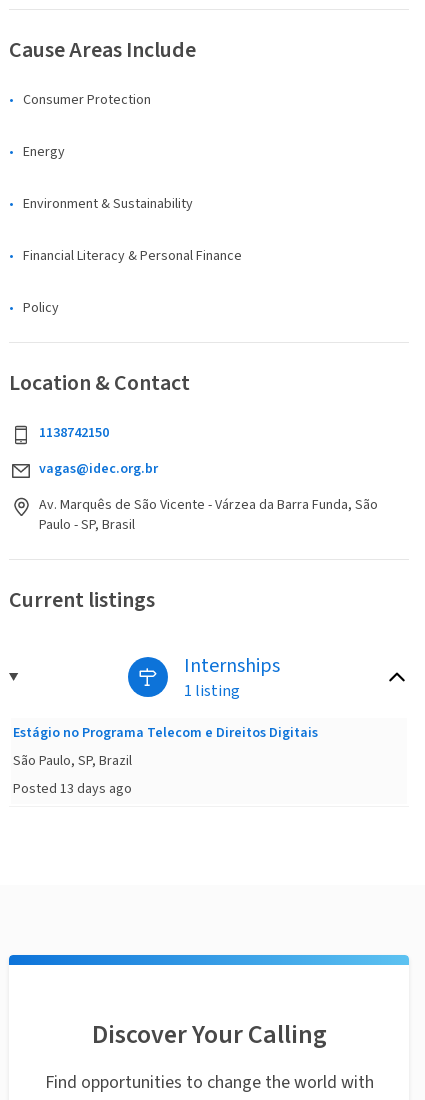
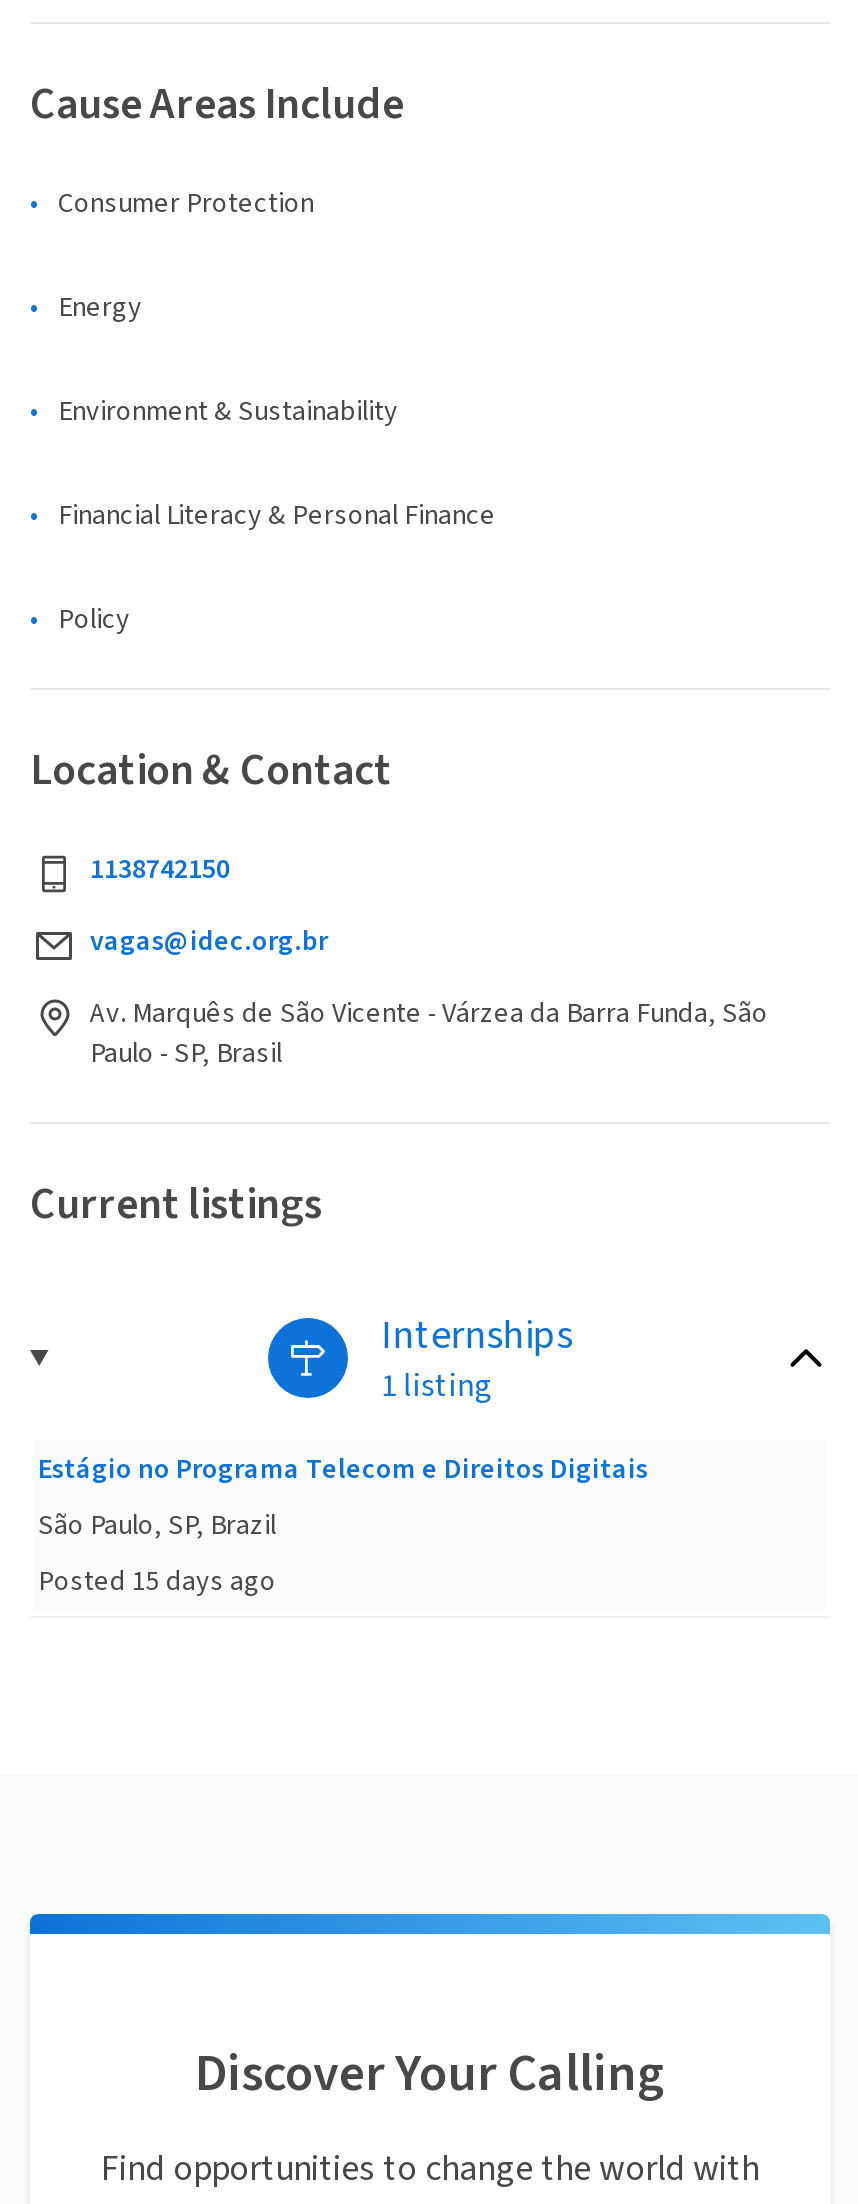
- Posted 13 days ago
+ Posted 15 days ago
